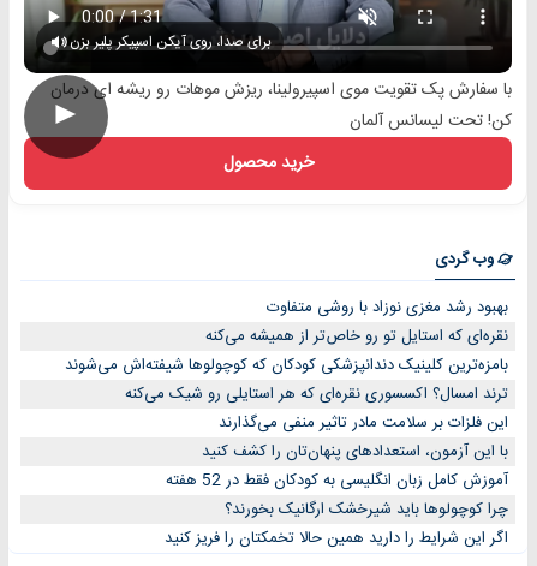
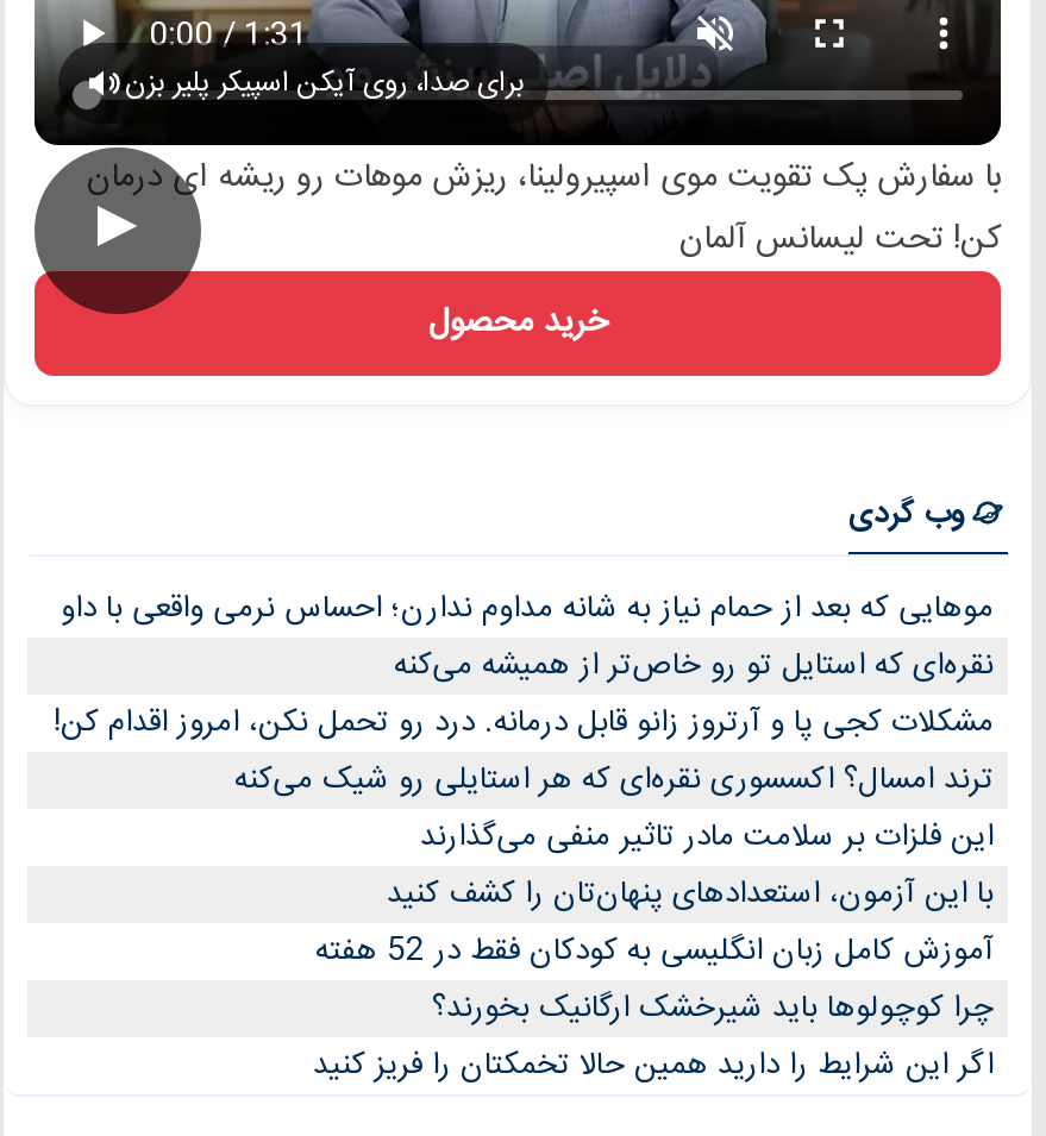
- بهبود رشد مغزی نوزاد با روشی متفاوت
+ موهایی که بعد از حمام نیاز به شانه مداوم ندارن؛ احساس نرمی واقعی با داو

- بامزه‌ترین کلینیک دندانپزشکی کودکان که کوچولوها شیفته‌اش می‌شوند
+ مشکلات کجی پا و آرتروز زانو قابل درمانه. درد رو تحمل نکن، امروز اقدام کن!
